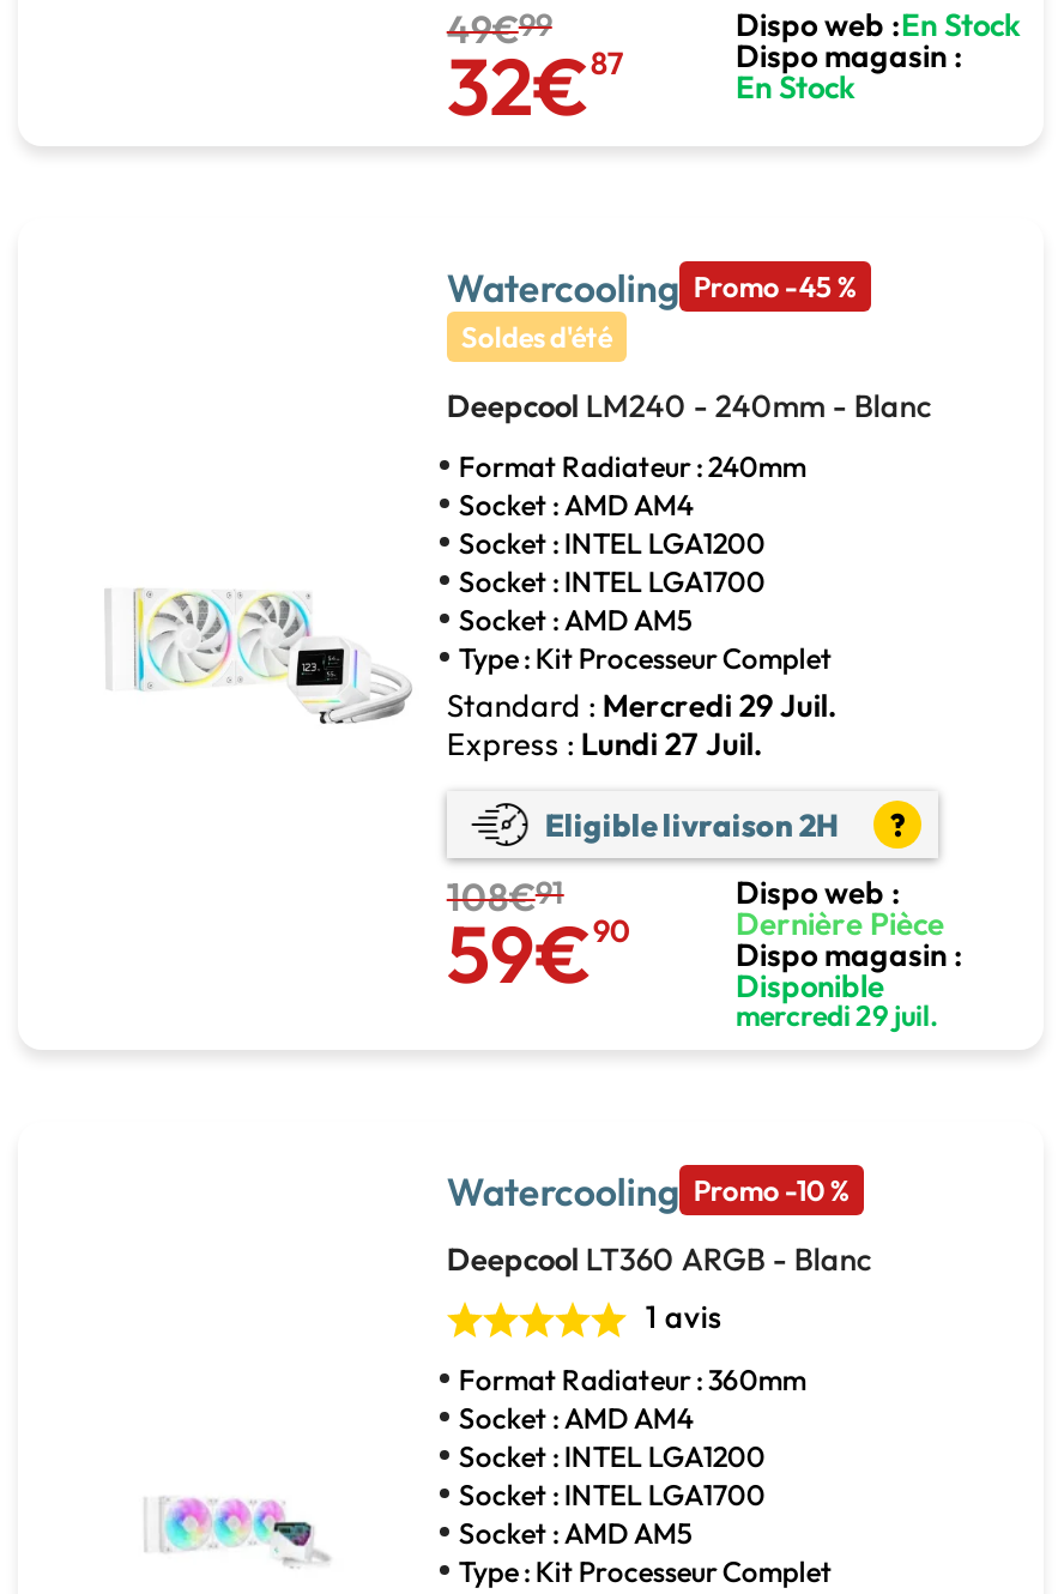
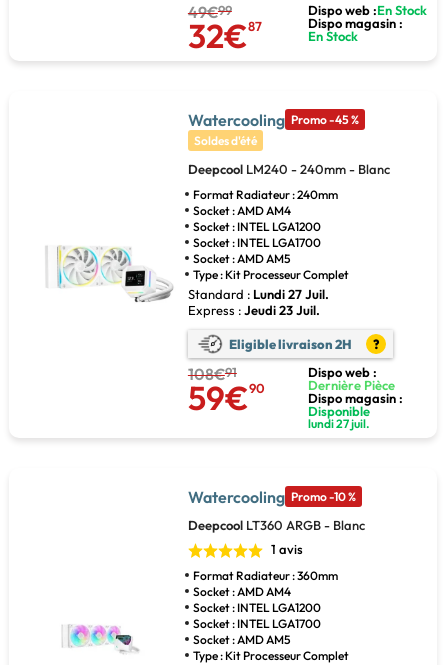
- Standard : Mercredi 29 Juil.
+ Standard : Lundi 27 Juil.

- Express : Lundi 27 Juil.
+ Express : Jeudi 23 Juil.

- mercredi 29 juil.
+ lundi 27 juil.
